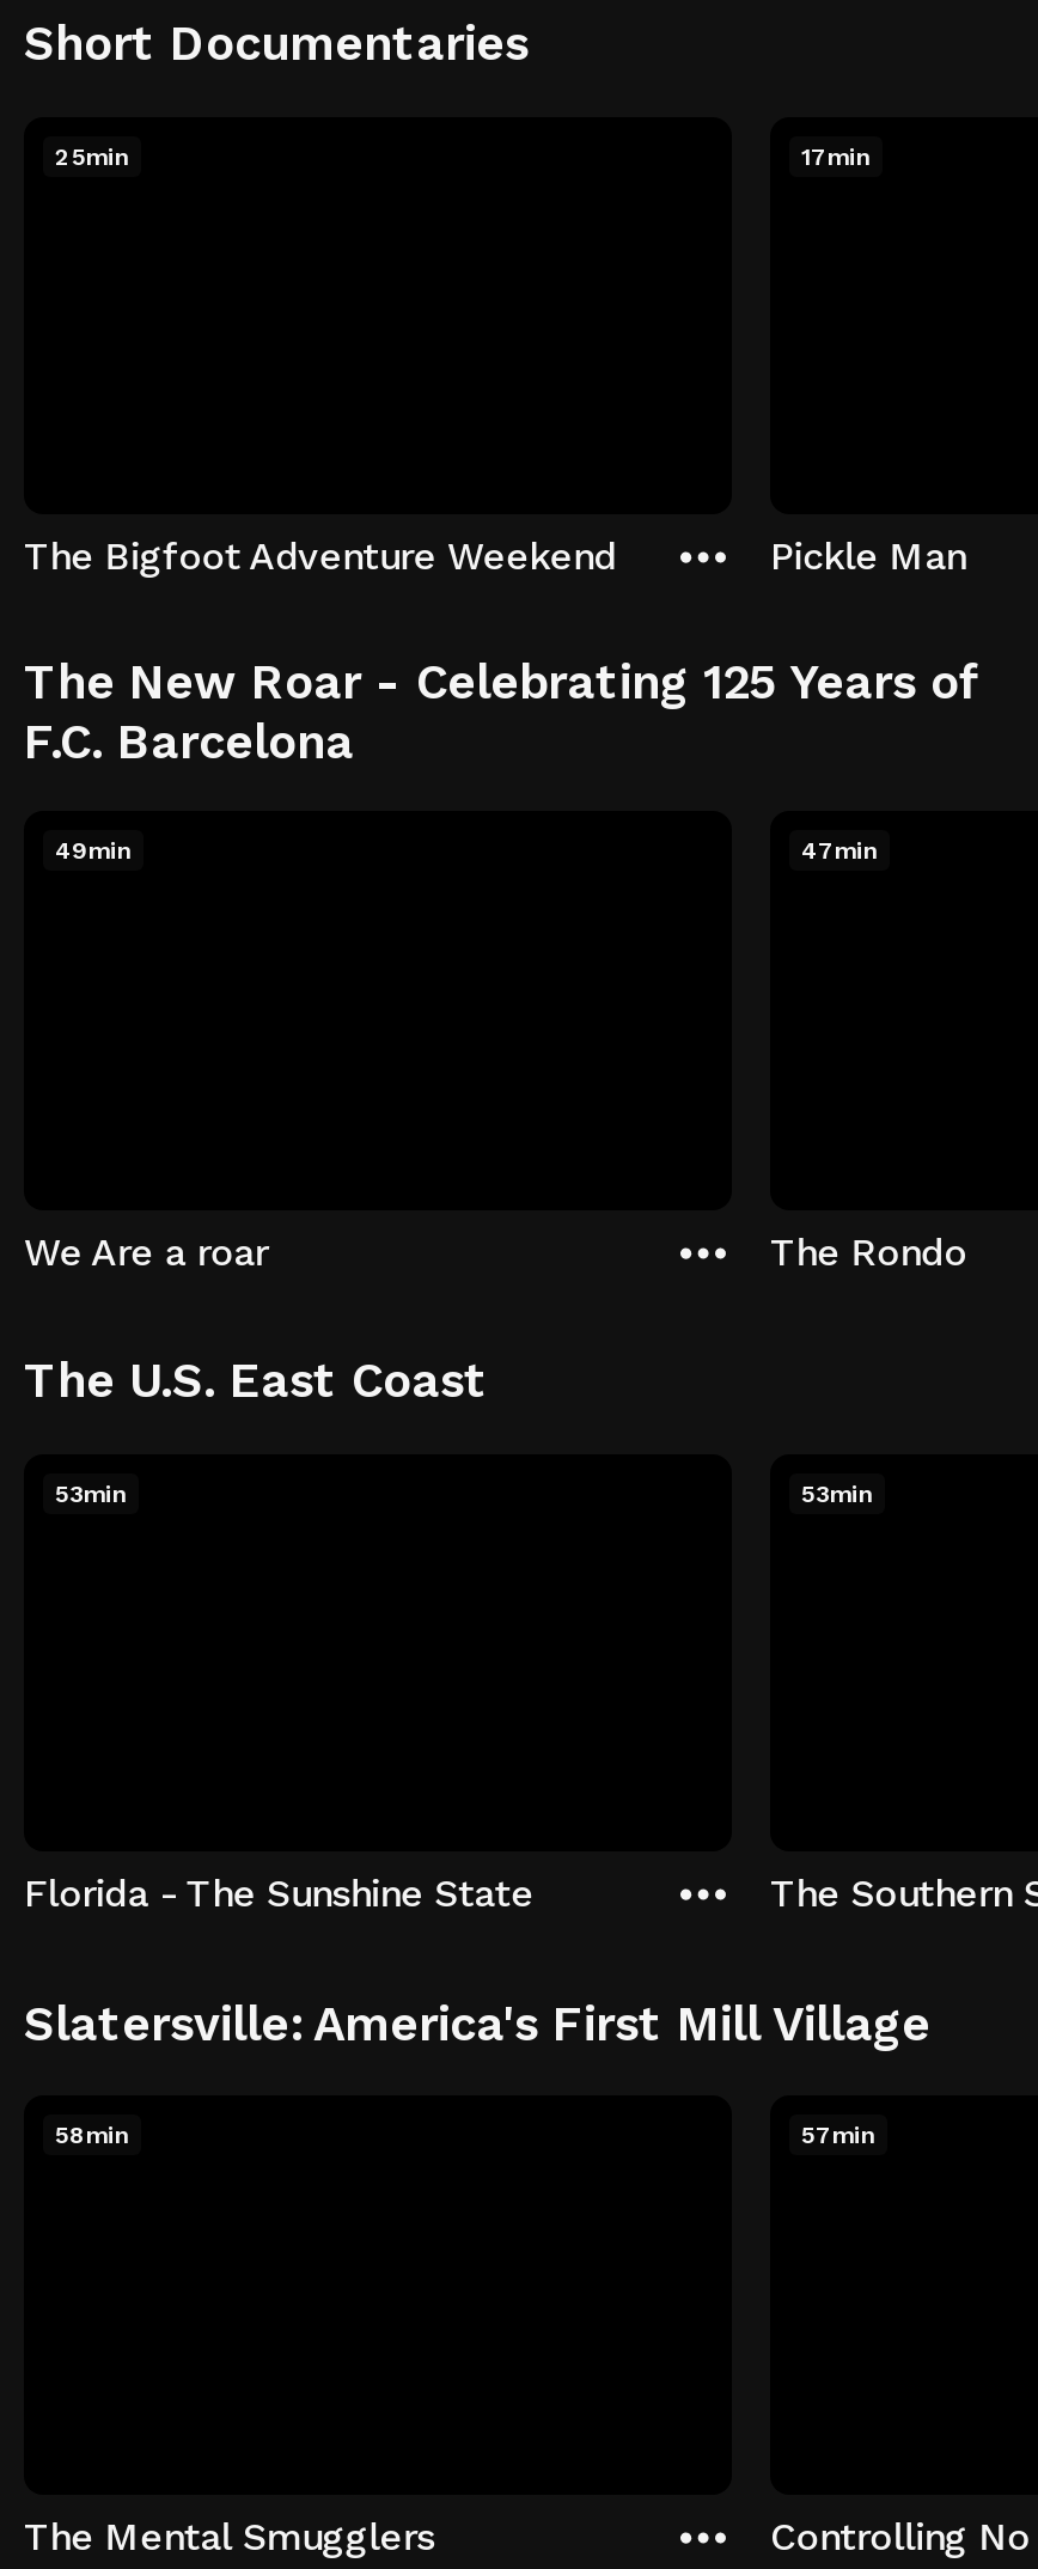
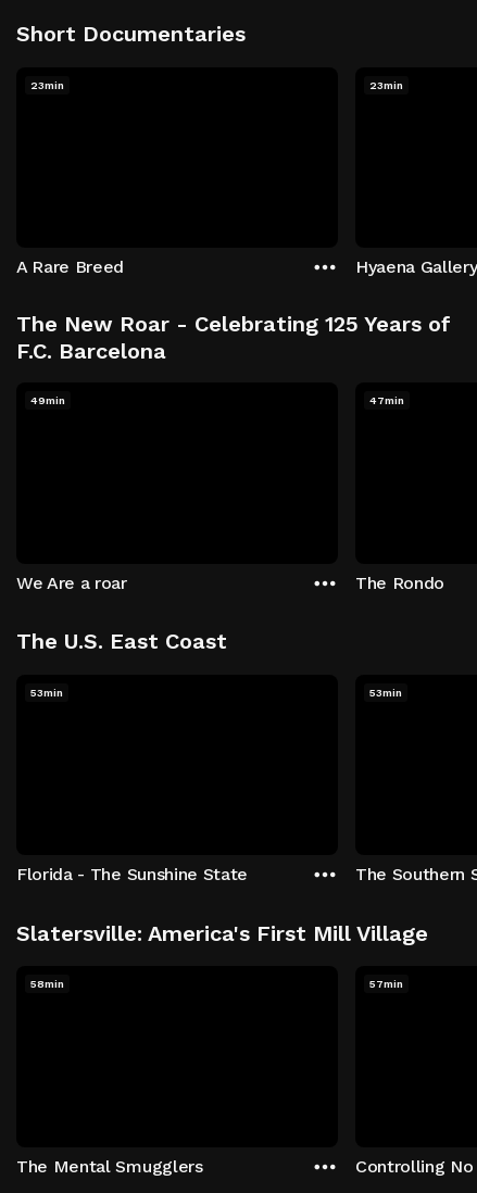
- 25min
+ 23min

- 17min
+ 23min

- The Bigfoot Adventure Weekend
+ A Rare Breed

- Pickle Man
+ Hyaena Gallery
